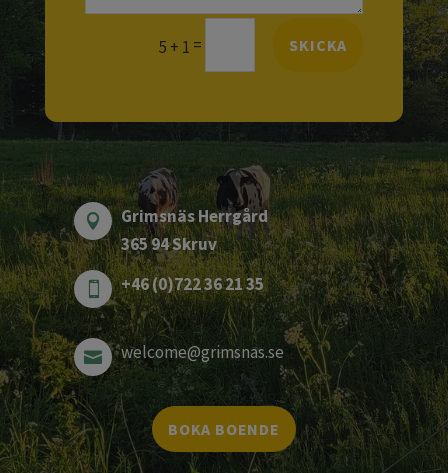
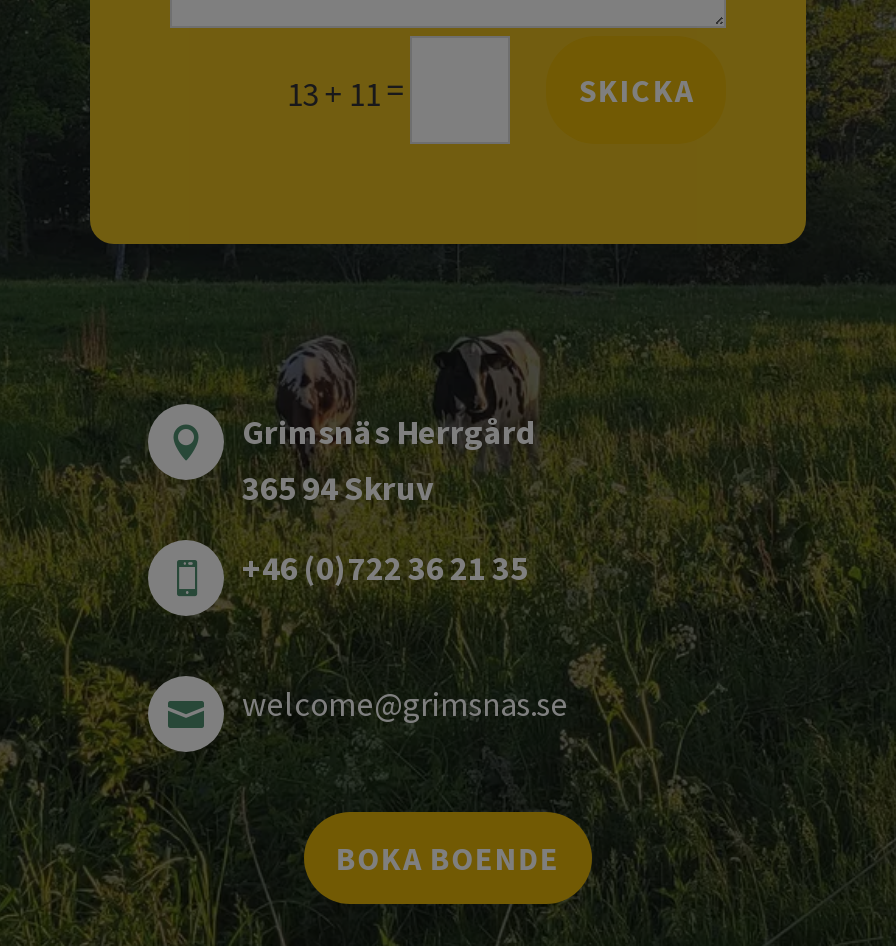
- 5 + 1=
+ 13 + 11=
